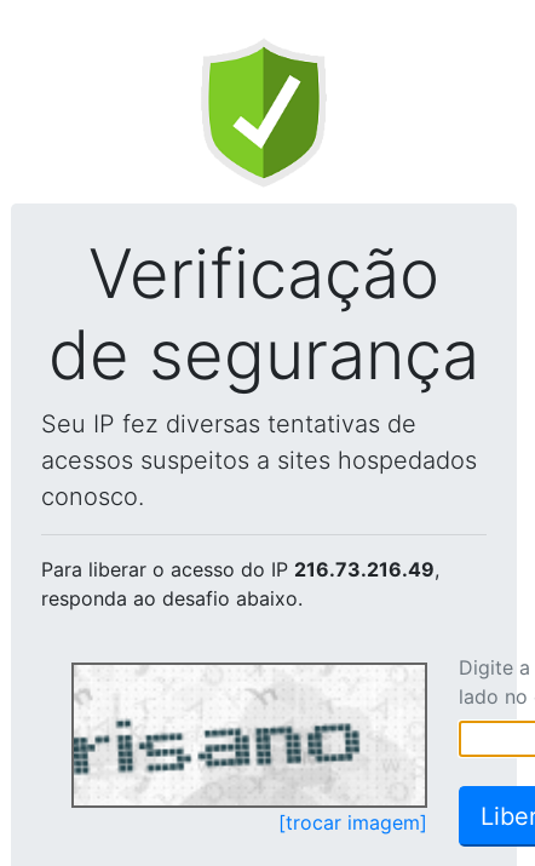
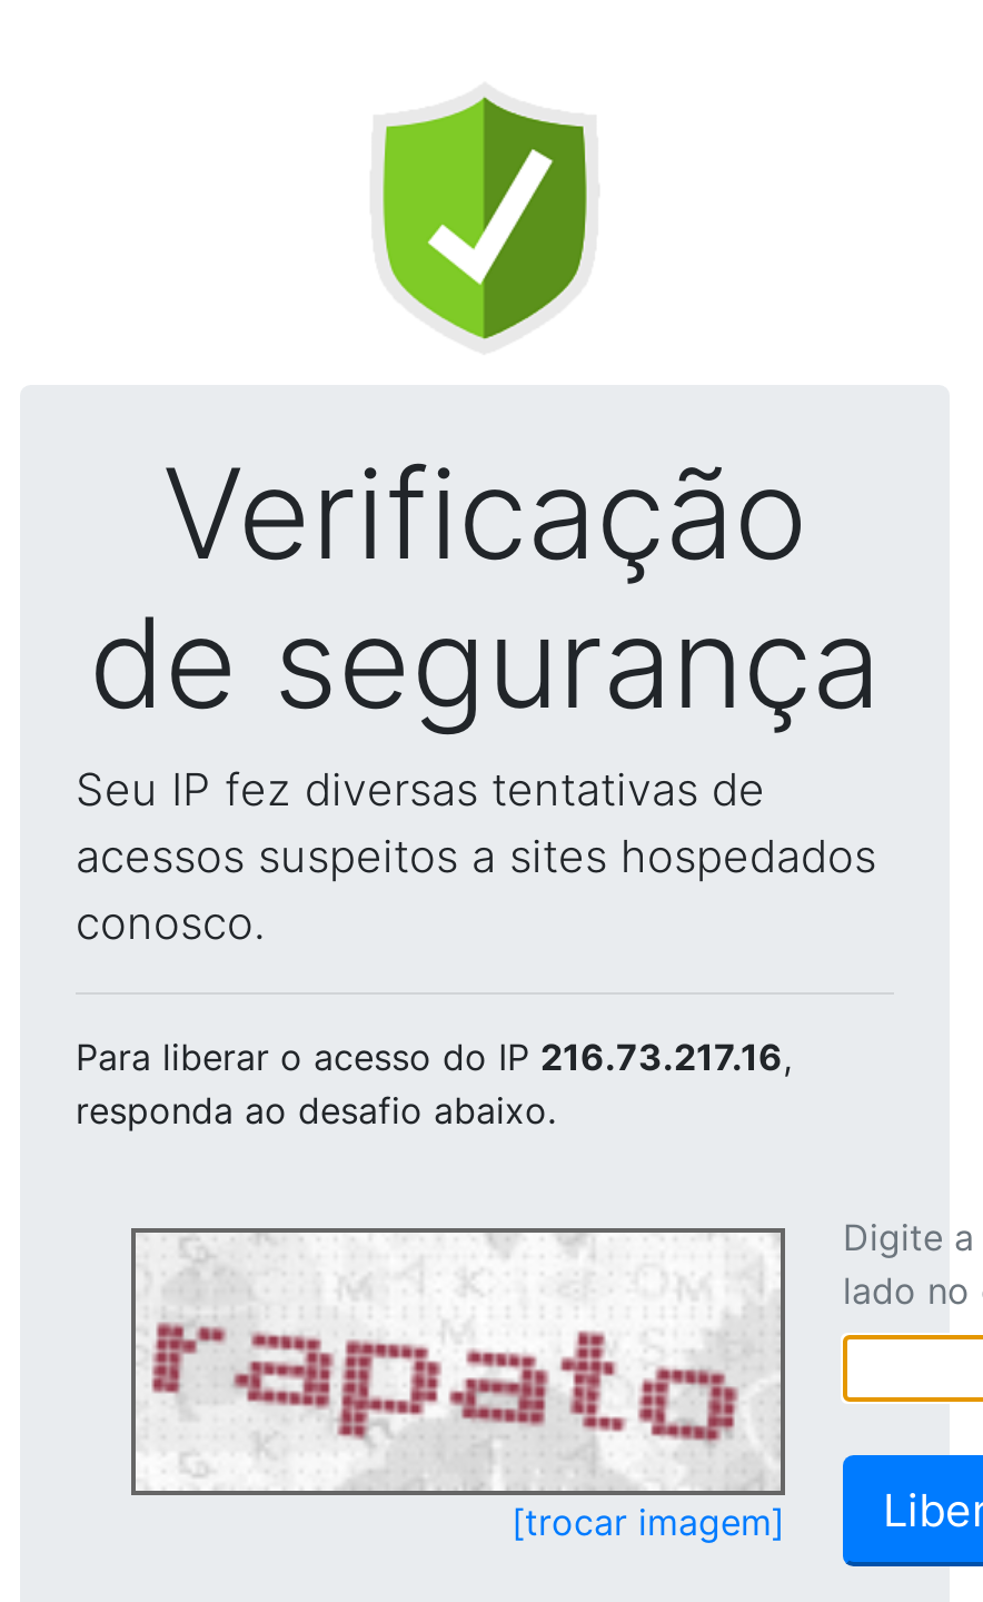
- Para liberar o acesso do IP 216.73.216.49,
+ Para liberar o acesso do IP 216.73.217.16,

- [image]
+ [image]
